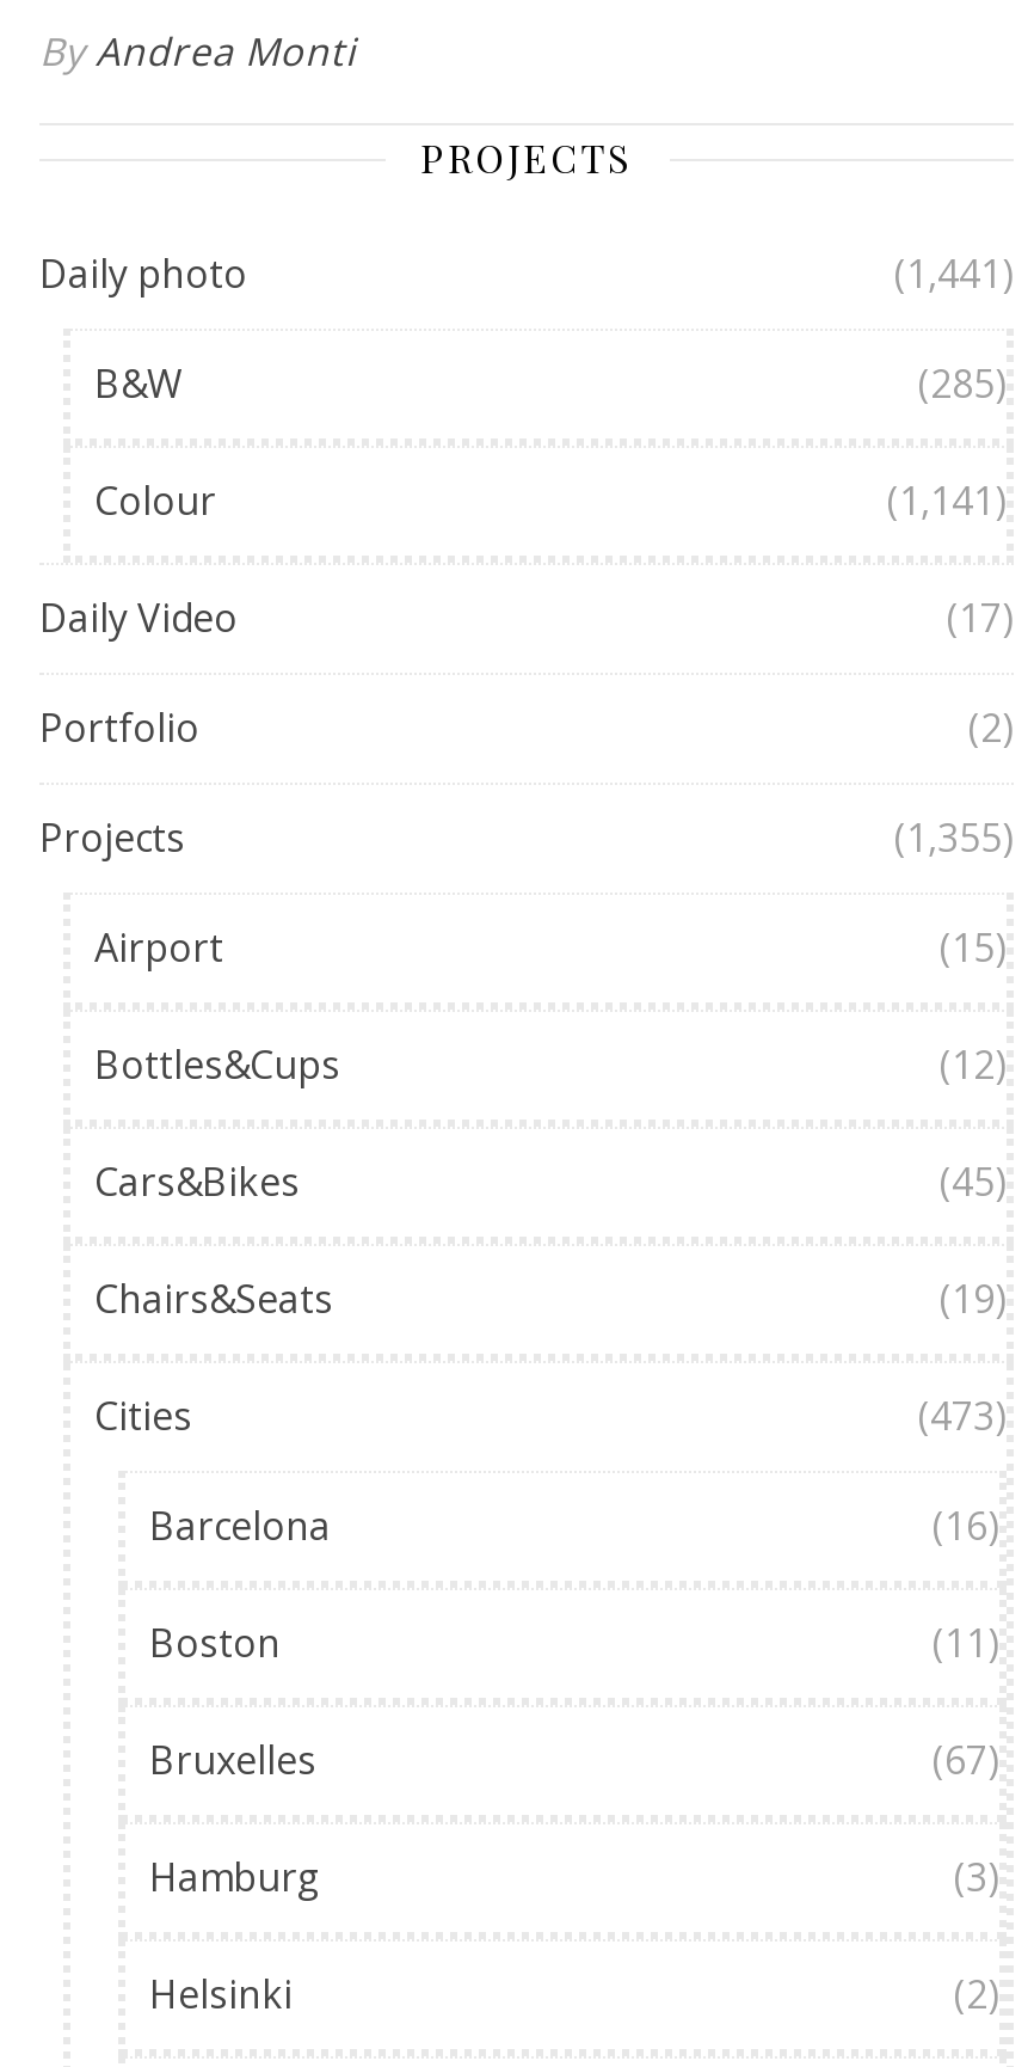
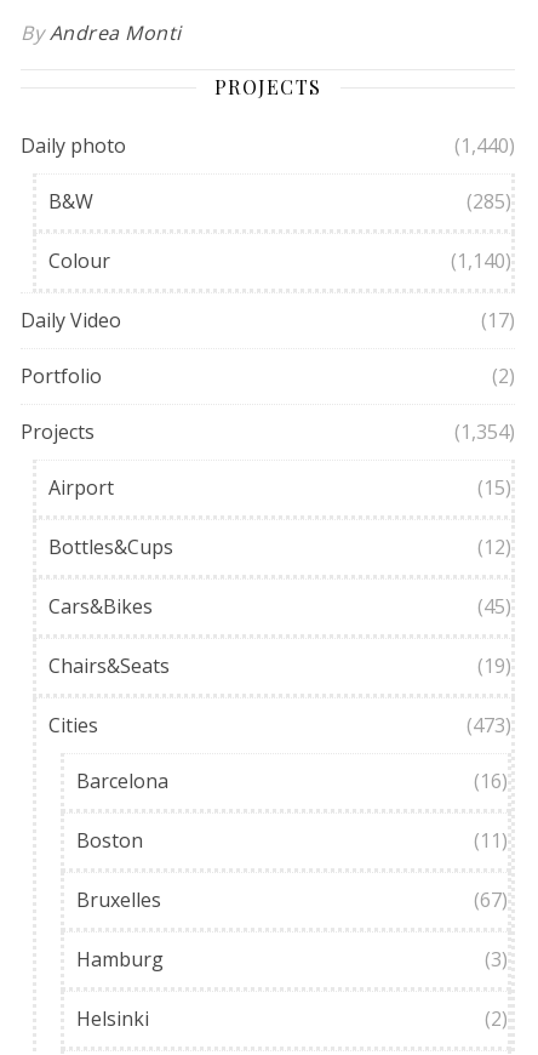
- (1,441)
+ (1,440)

- (1,141)
+ (1,140)

- (1,355)
+ (1,354)
